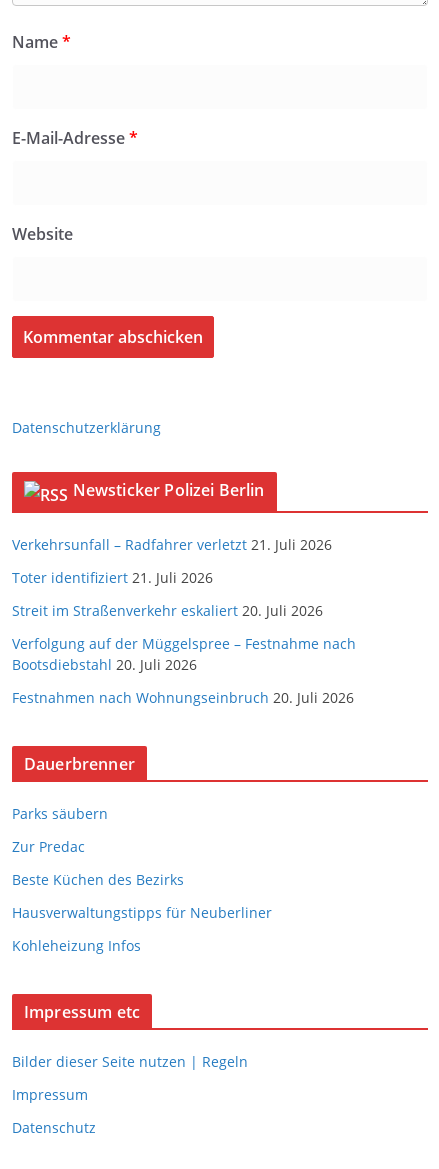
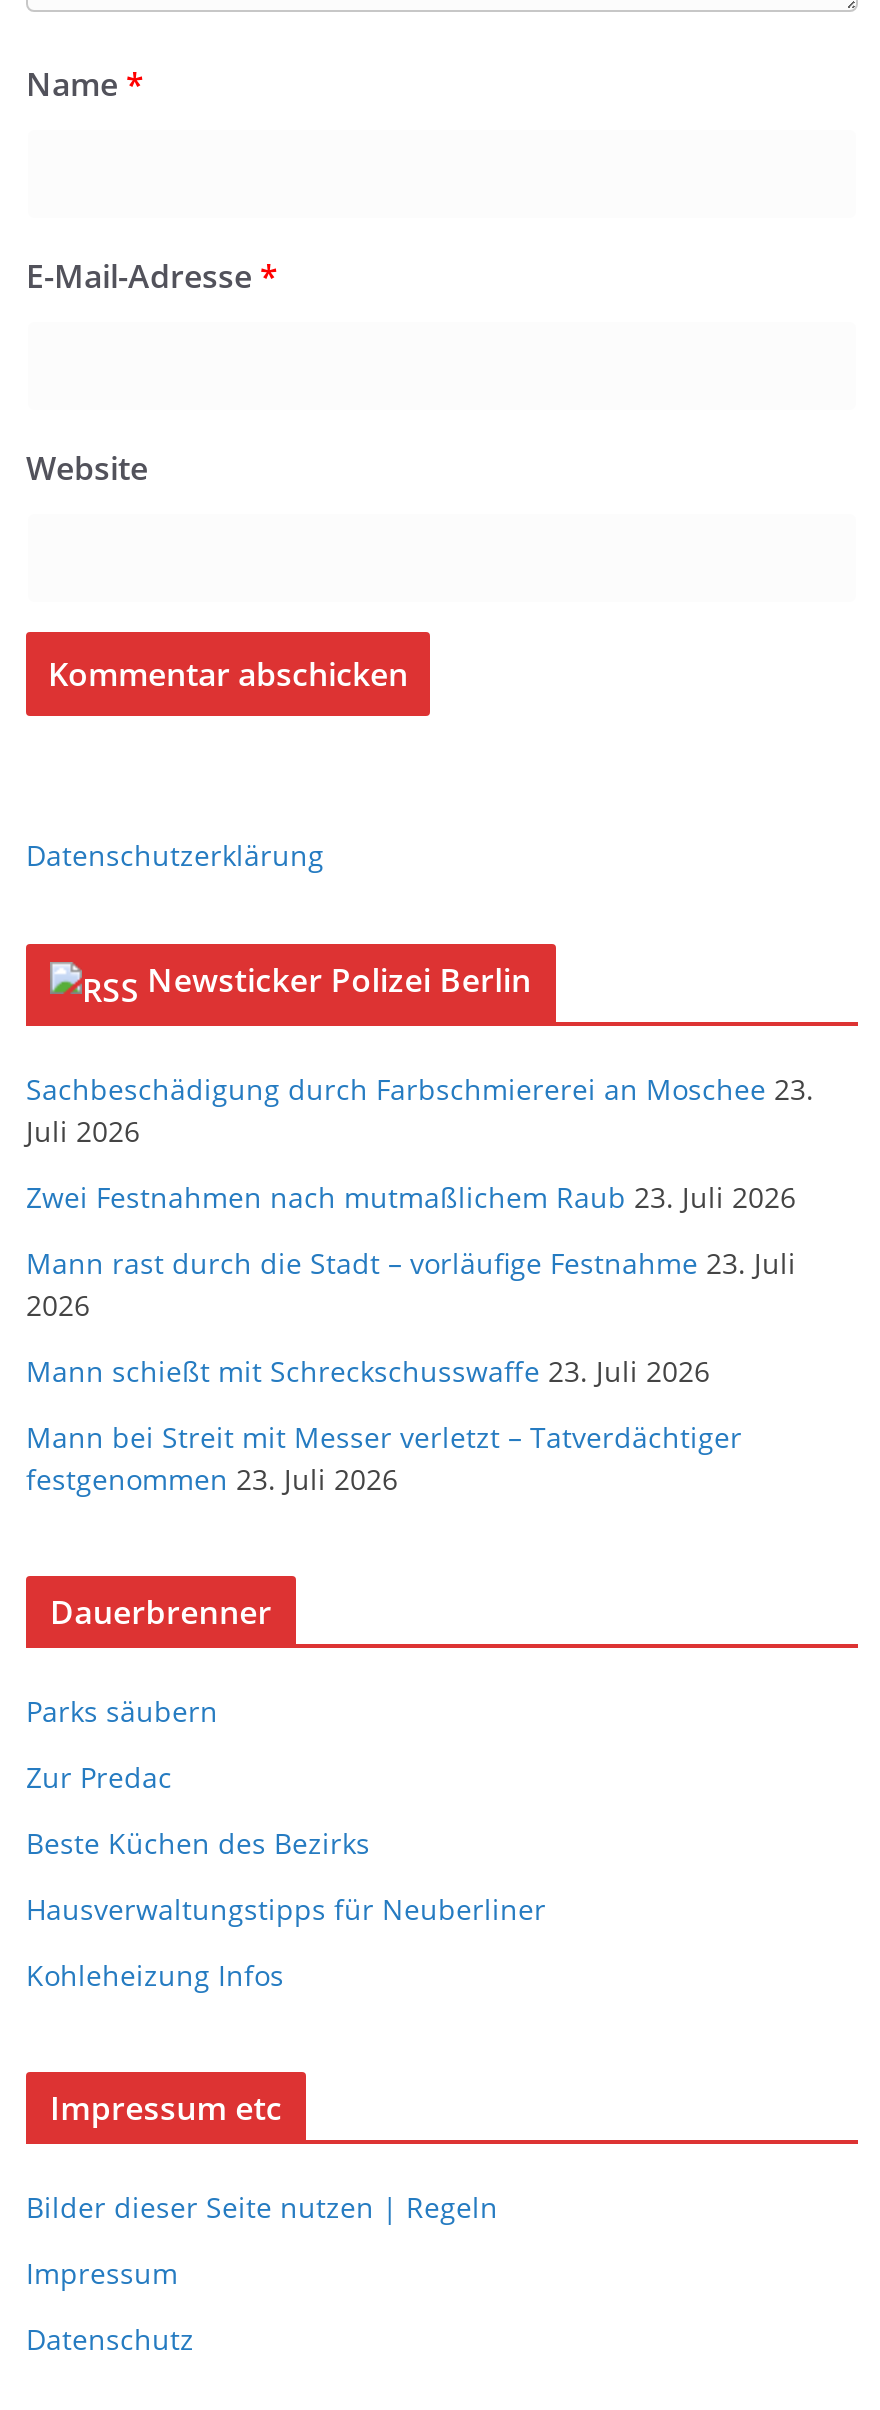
- Verkehrsunfall – Radfahrer verletzt 21. Juli 2026
+ Sachbeschädigung durch Farbschmiererei an Moschee 23.
+ Juli 2026

- Toter identifiziert 21. Juli 2026
+ Zwei Festnahmen nach mutmaßlichem Raub 23. Juli 2026

- Streit im Straßenverkehr eskaliert 20. Juli 2026
+ Mann rast durch die Stadt – vorläufige Festnahme 23. Juli
+ 2026

- Verfolgung auf der Müggelspree – Festnahme nach
- Bootsdiebstahl 20. Juli 2026
+ Mann schießt mit Schreckschusswaffe 23. Juli 2026

- Festnahmen nach Wohnungseinbruch 20. Juli 2026
+ Mann bei Streit mit Messer verletzt – Tatverdächtiger
+ festgenommen 23. Juli 2026
